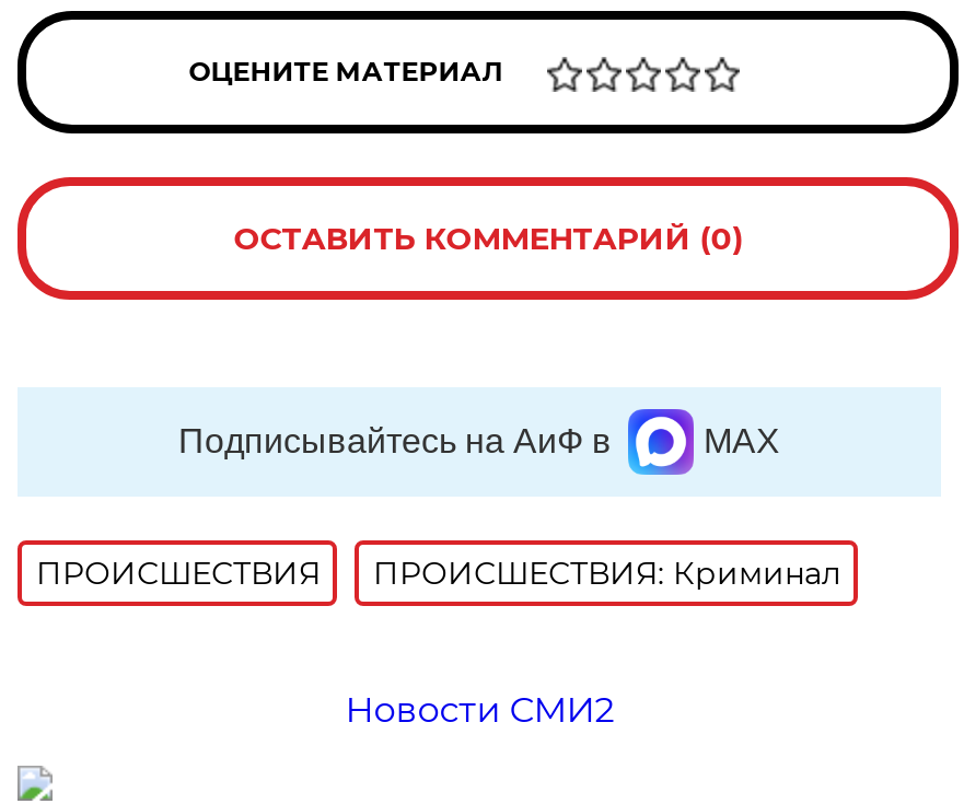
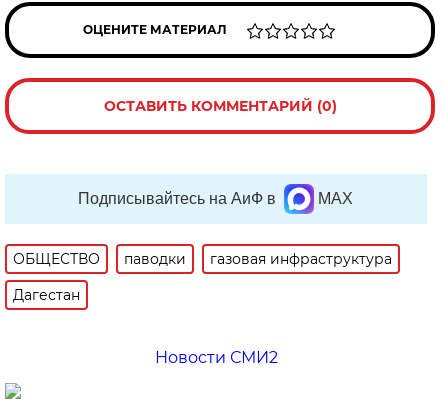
- ПРОИСШЕСТВИЯ
- ПРОИСШЕСТВИЯ: Криминал
+ ОБЩЕСТВО
+ паводки
+ газовая инфраструктура
+ Дагестан
